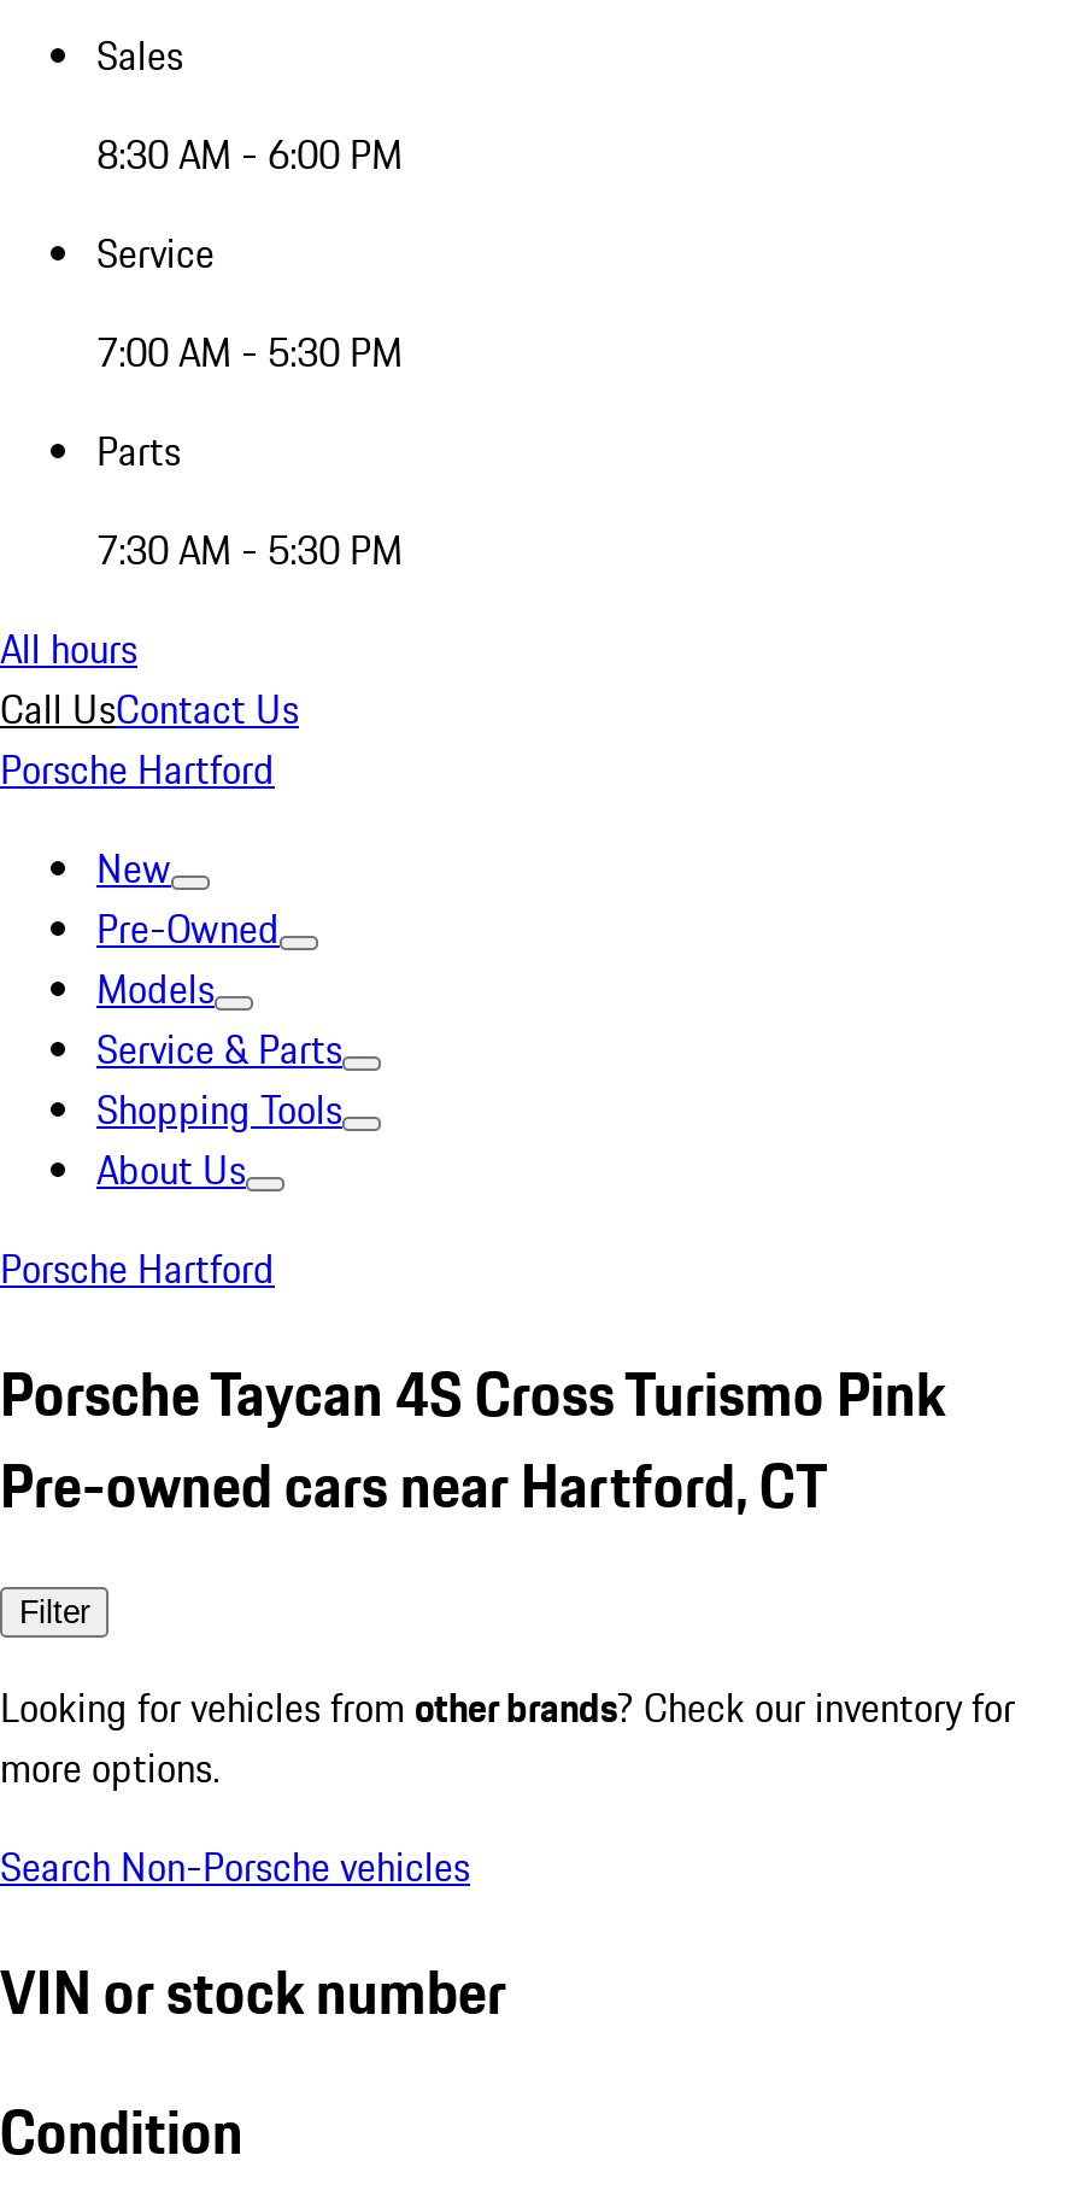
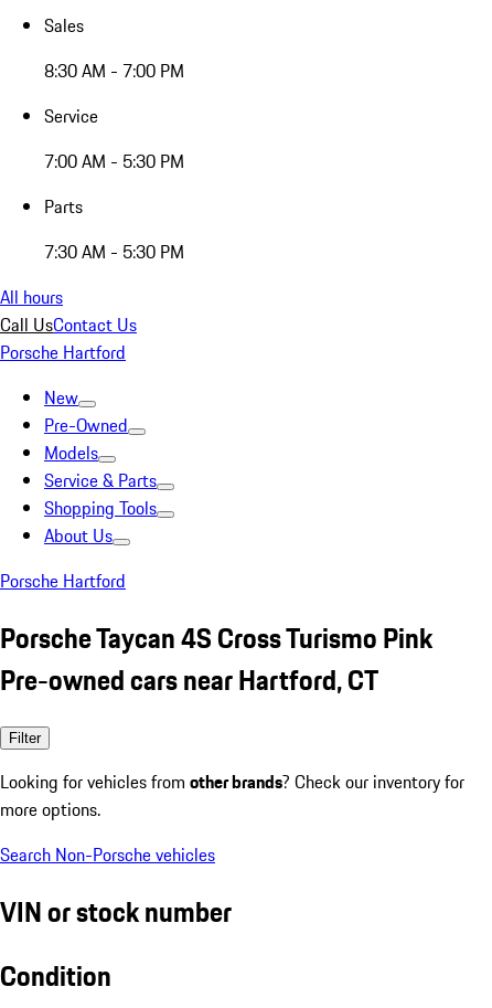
- 8:30 AM - 6:00 PM
+ 8:30 AM - 7:00 PM
